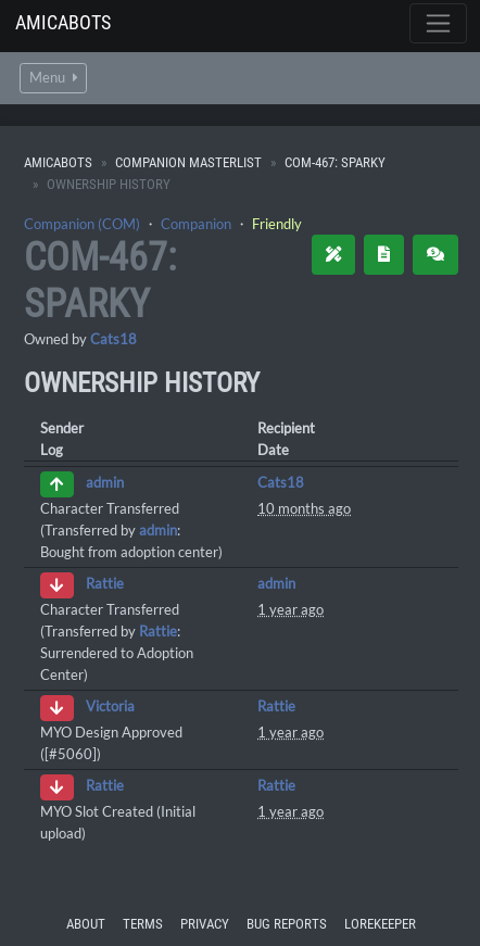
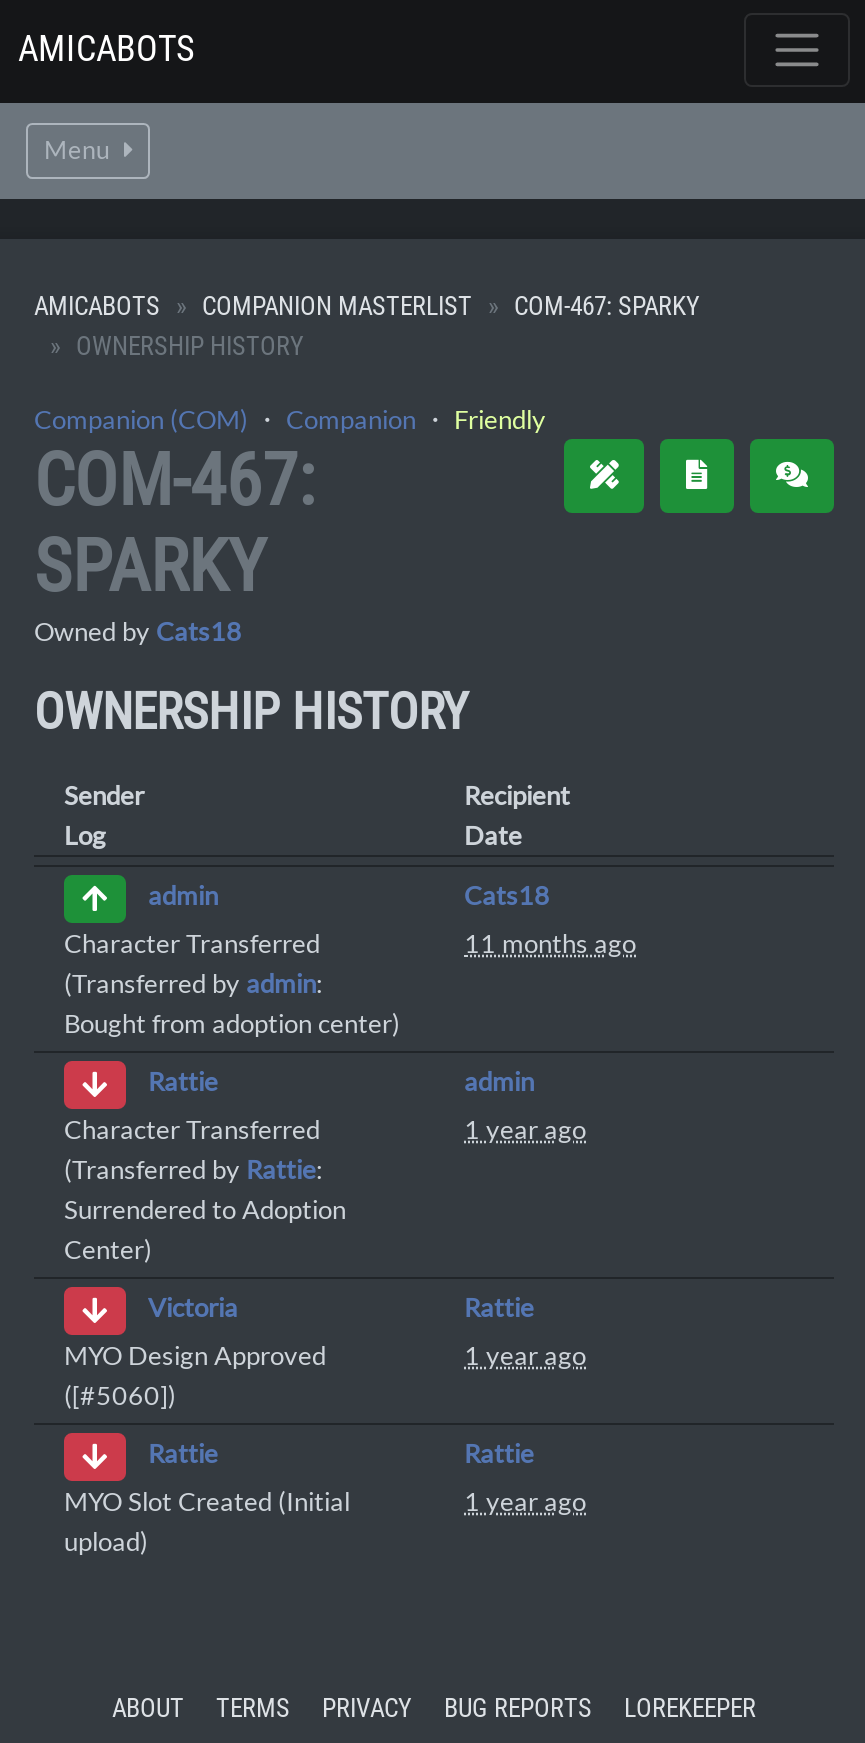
- 10 months ago
+ 11 months ago
